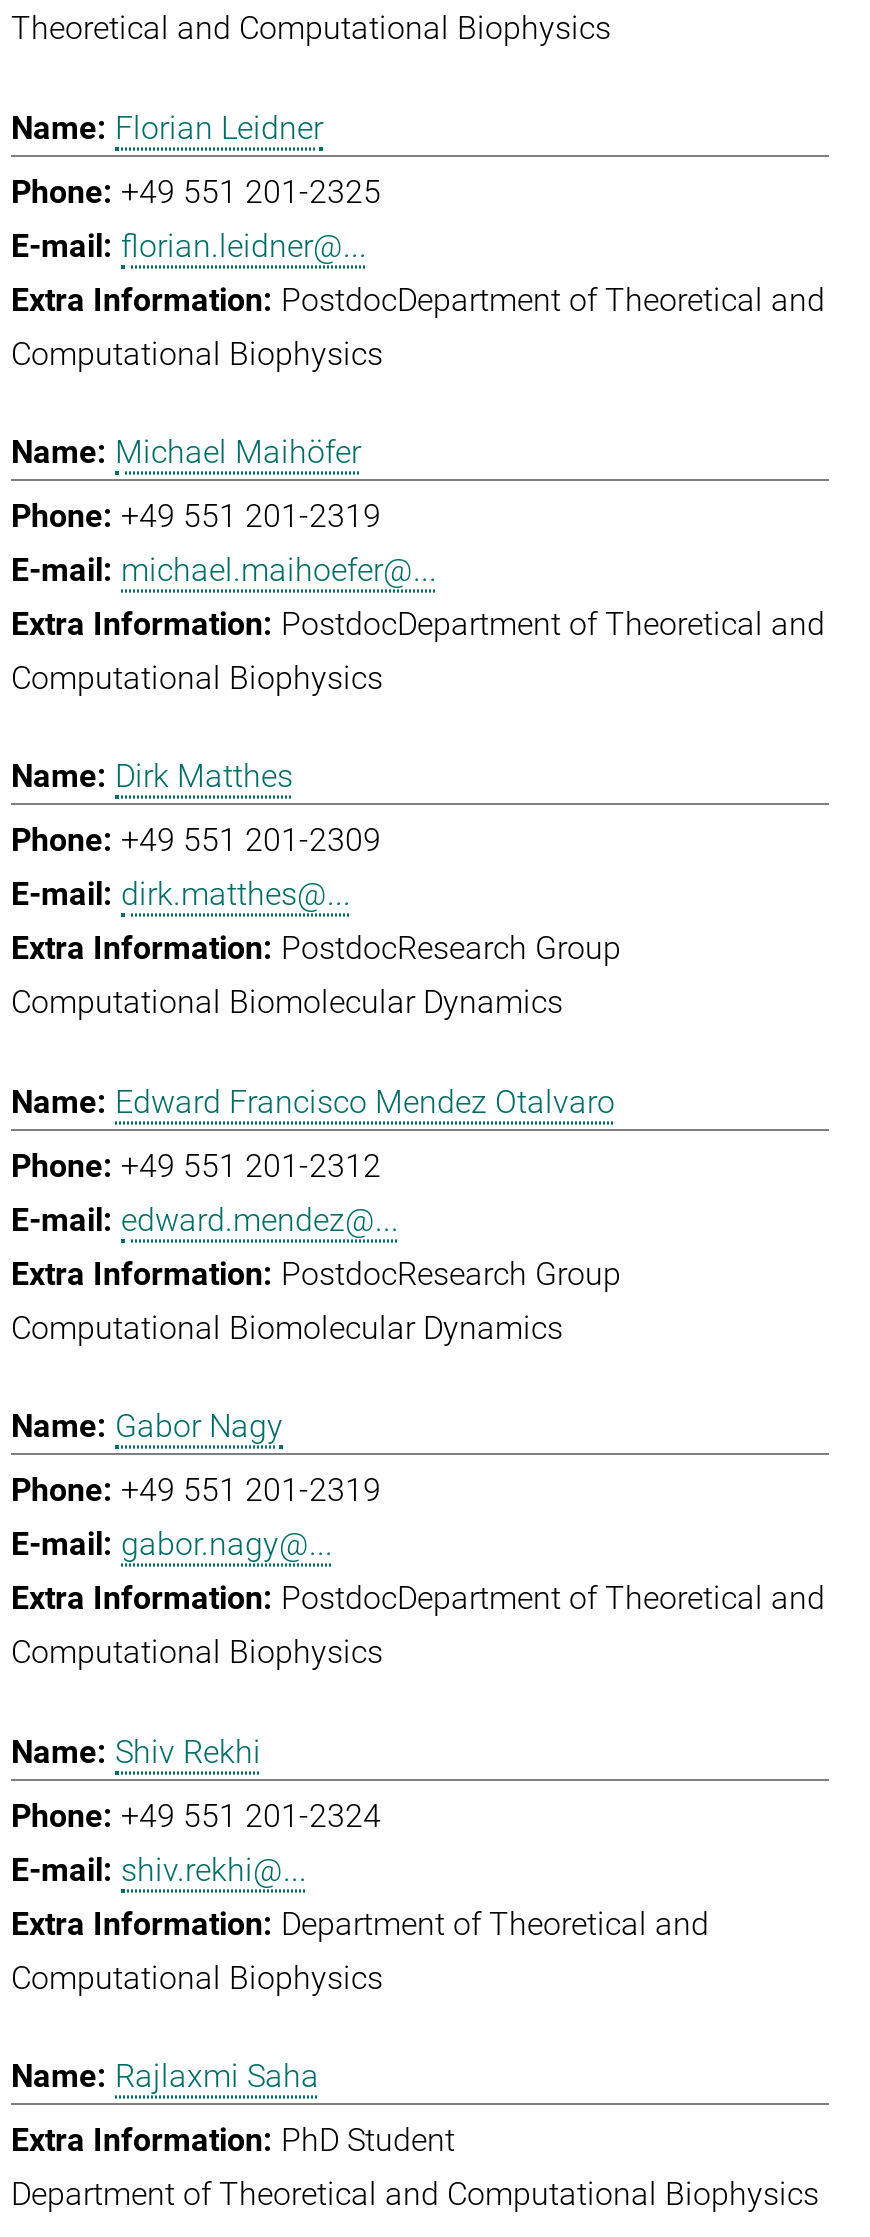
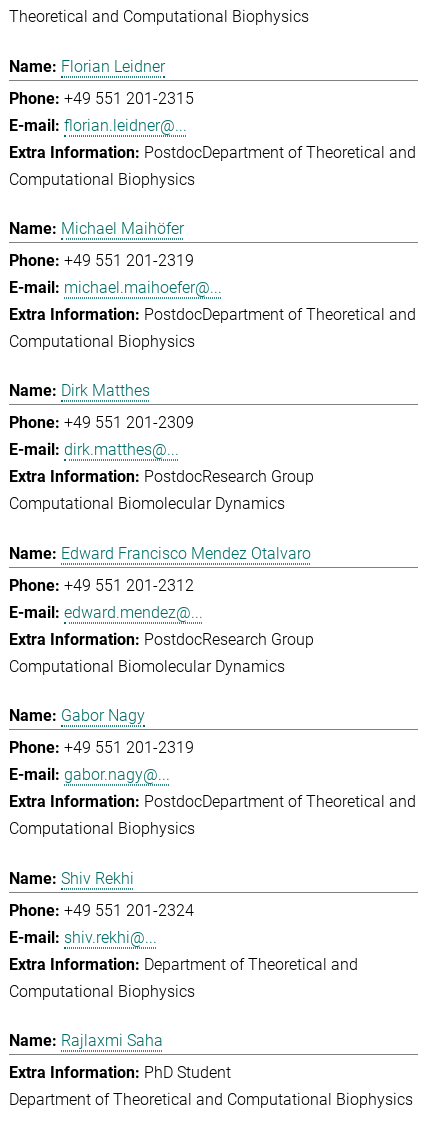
- +49 551 201-2325
+ +49 551 201-2315
